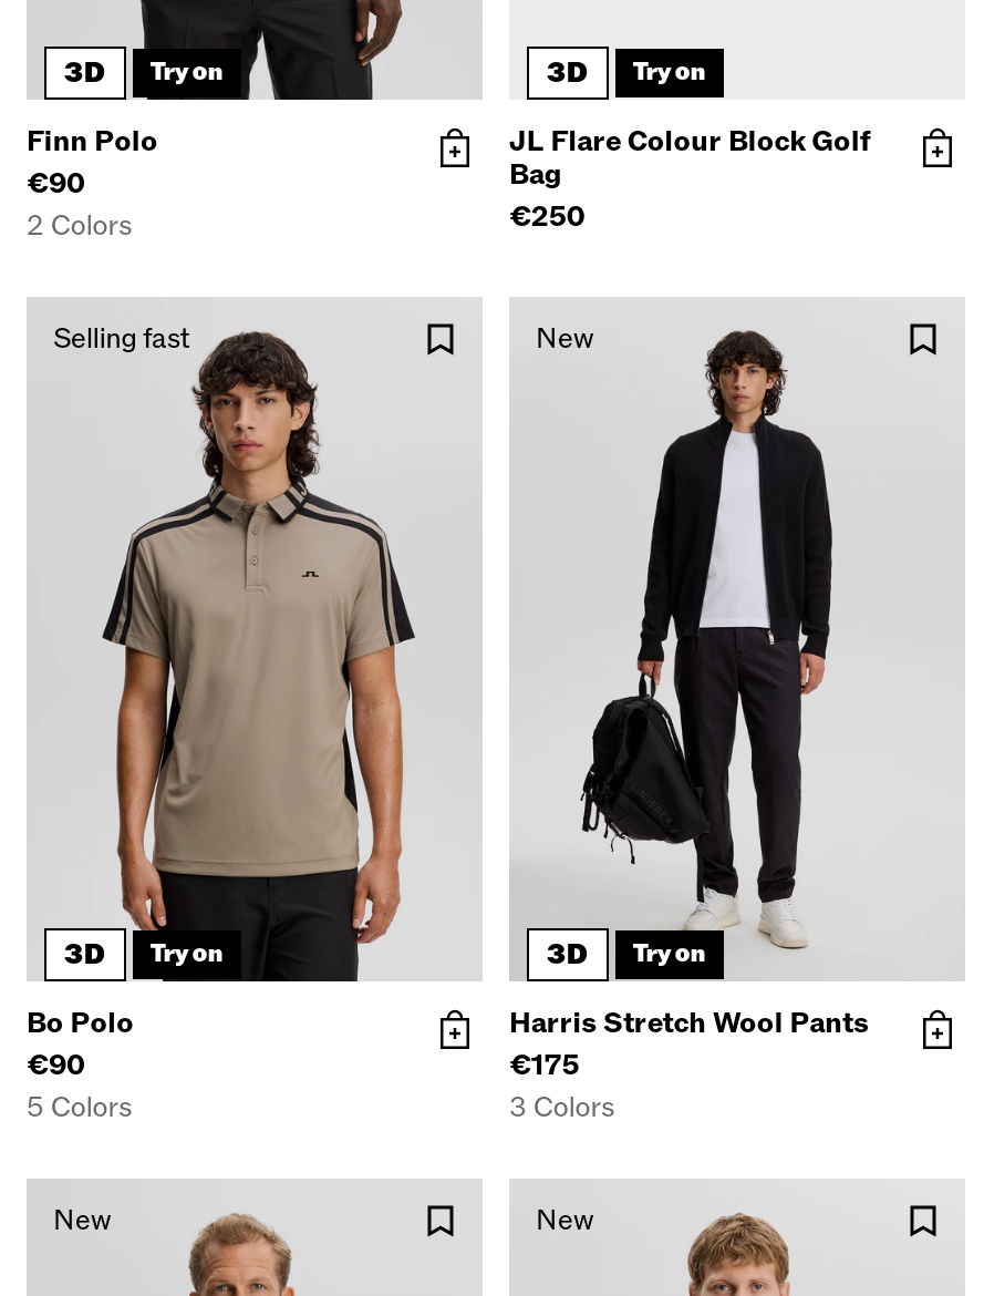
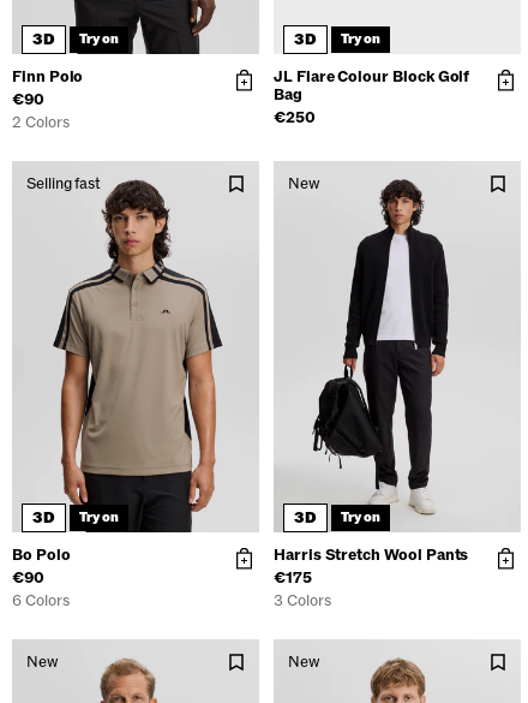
- 5 Colors
+ 6 Colors
